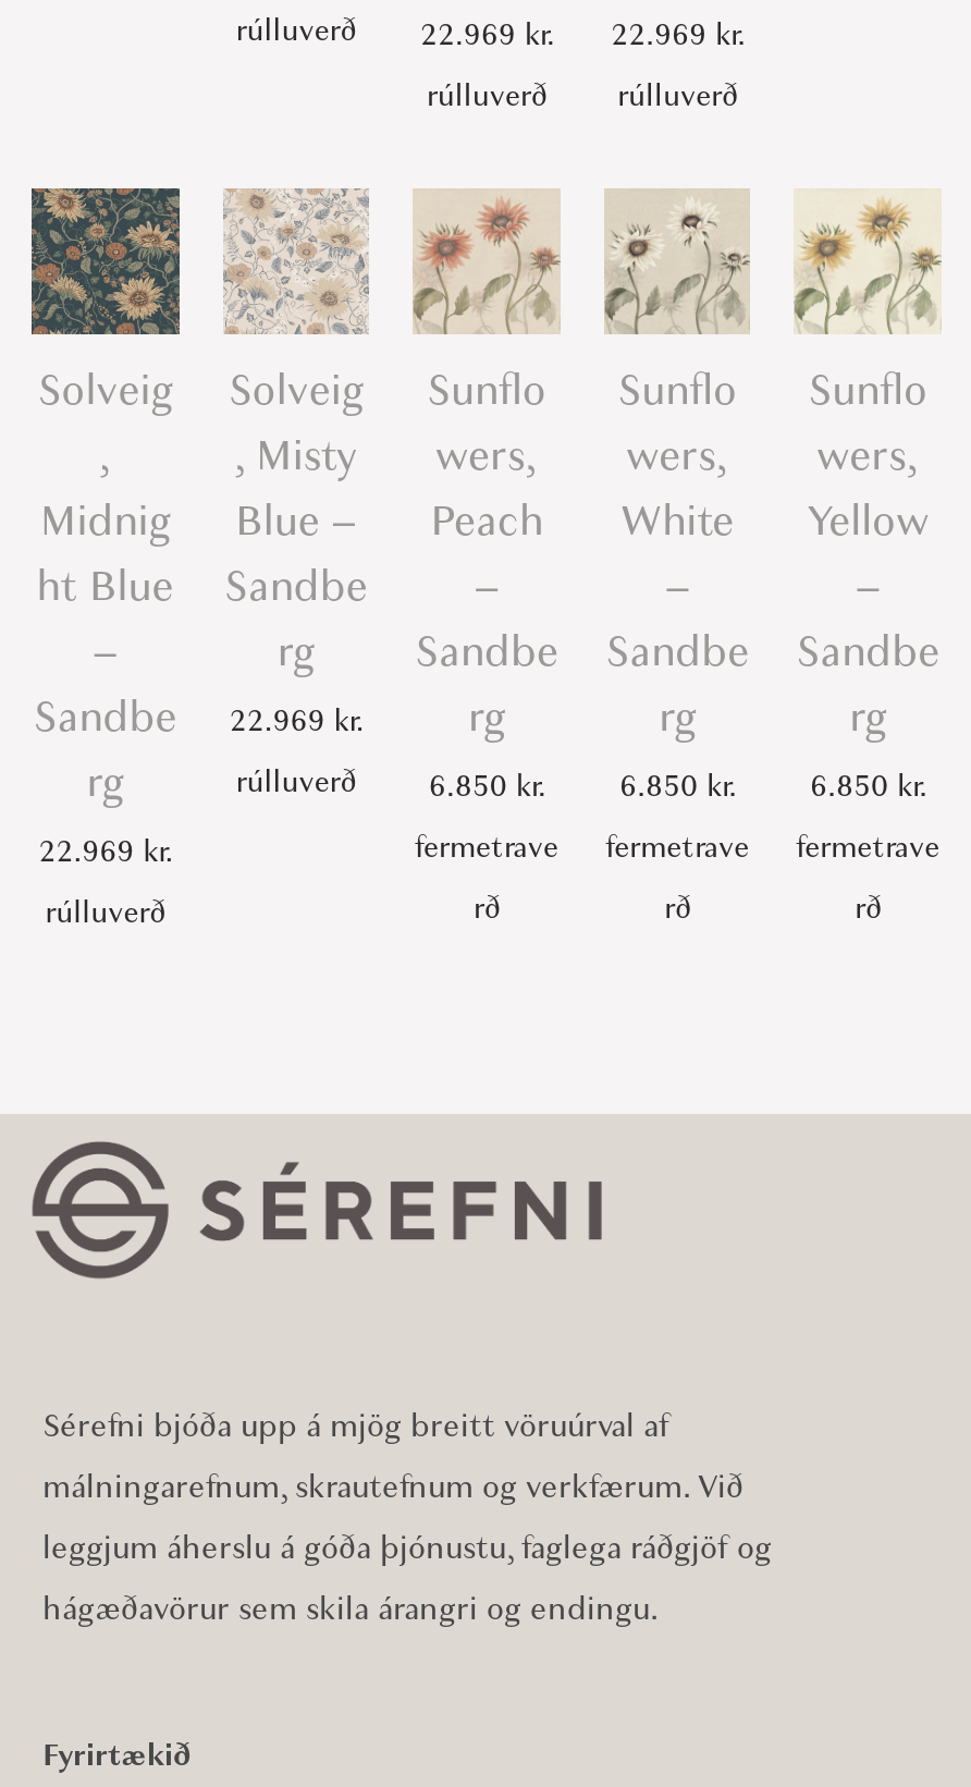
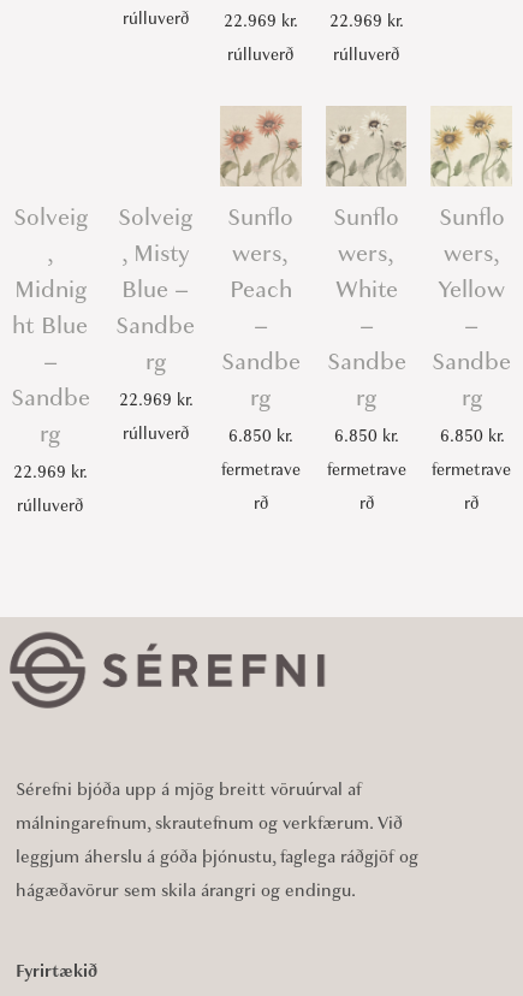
- [image]

- [image]
